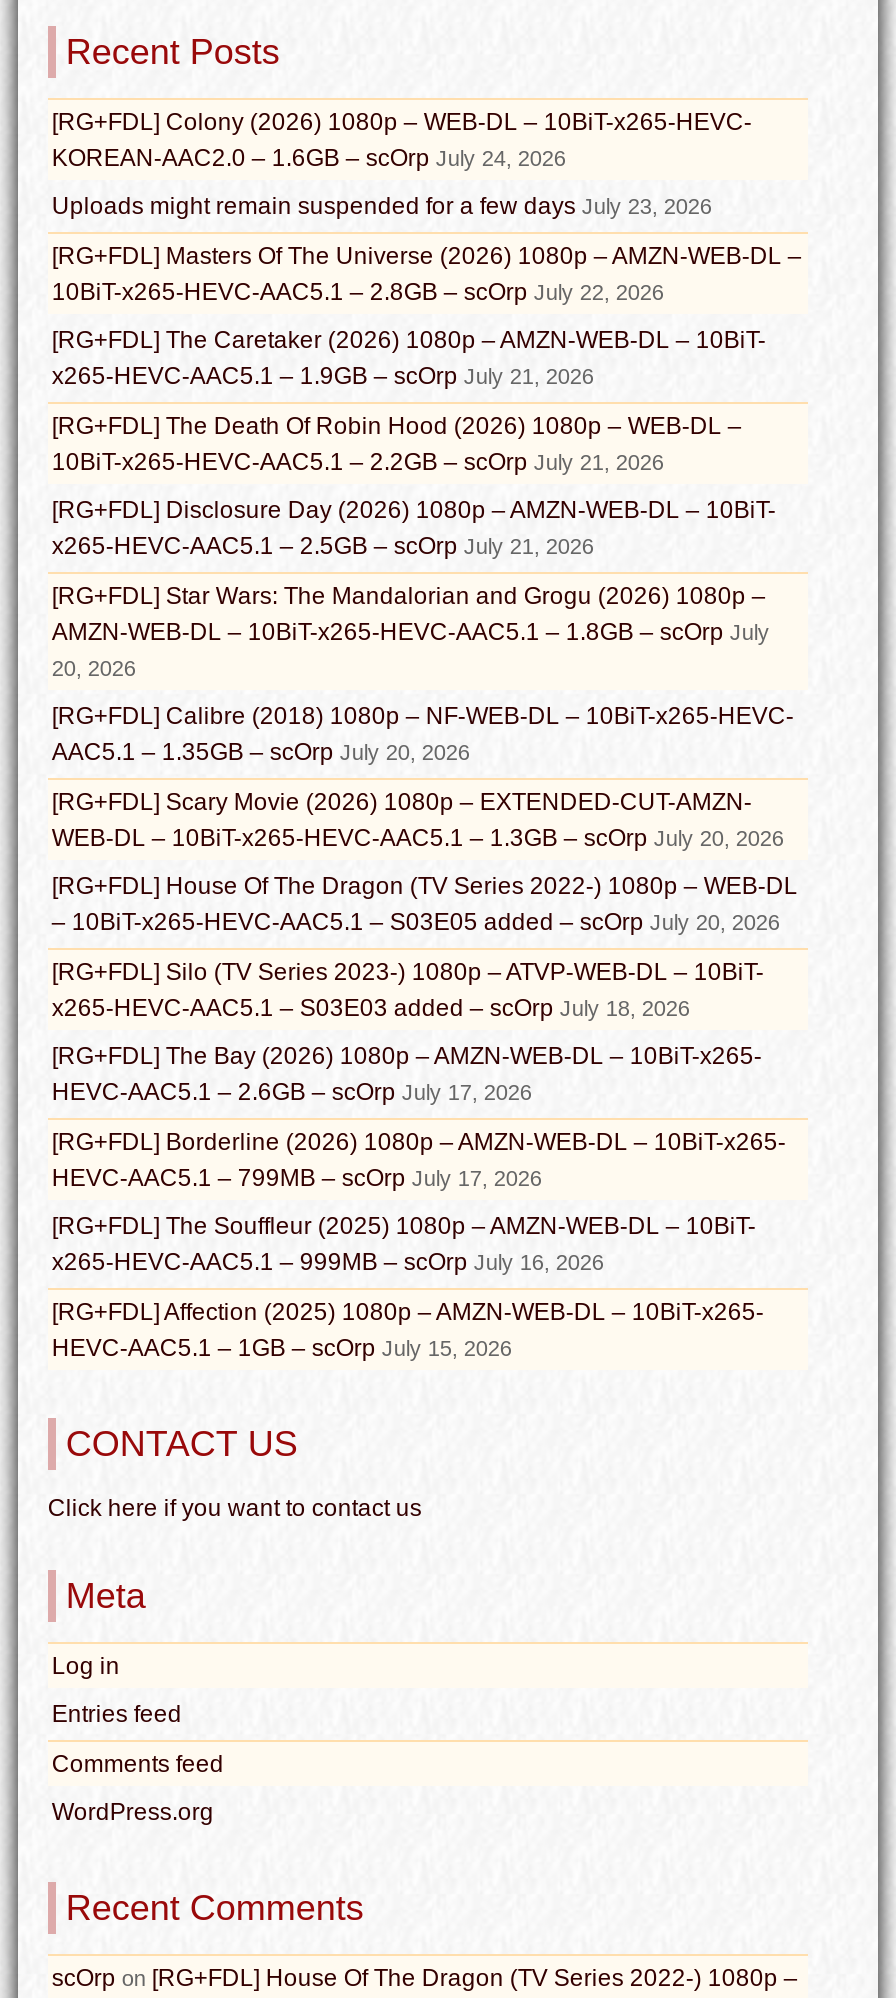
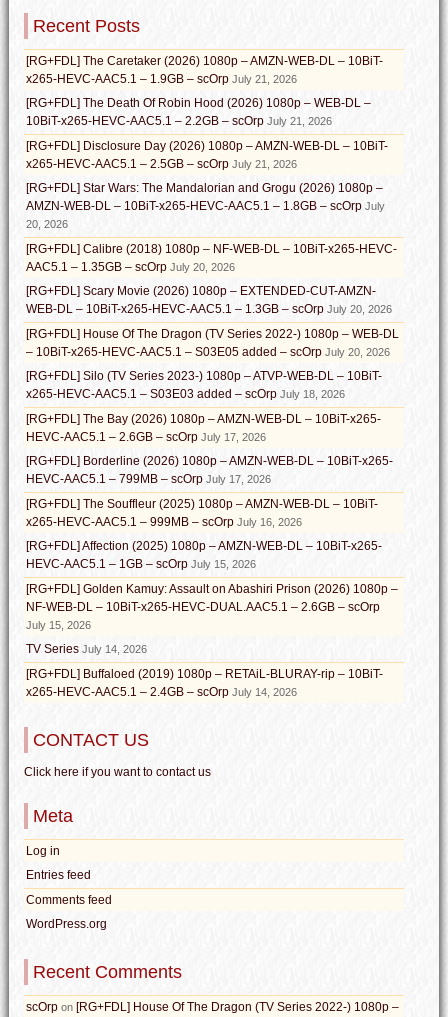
- [RG+FDL] Colony (2026) 1080p – WEB-DL – 10BiT-x265-HEVC-
- KOREAN-AAC2.0 – 1.6GB – scOrp July 24, 2026
- Uploads might remain suspended for a few days July 23, 2026
- [RG+FDL] Masters Of The Universe (2026) 1080p – AMZN-WEB-DL –
- 10BiT-x265-HEVC-AAC5.1 – 2.8GB – scOrp July 22, 2026

moved up: [RG+FDL] The Caretaker (2026) 1080p – AMZN-WEB-DL – 10BiT- | x265-HEVC-AAC5.1 – 1.9GB – scOrp July 21, 2026 | [RG+FDL] The Death Of Robin Hood (2026) 1080p – WEB-DL – | ... | [RG+FDL] Affection (2025) 1080p – AMZN-WEB-DL – 10BiT-x265- | HEVC-AAC5.1 – 1GB – scOrp July 15, 2026

+ [RG+FDL] Golden Kamuy: Assault on Abashiri Prison (2026) 1080p –
+ NF-WEB-DL – 10BiT-x265-HEVC-DUAL.AAC5.1 – 2.6GB – scOrp
+ July 15, 2026
+ TV Series July 14, 2026
+ [RG+FDL] Buffaloed (2019) 1080p – RETAiL-BLURAY-rip – 10BiT-
+ x265-HEVC-AAC5.1 – 2.4GB – scOrp July 14, 2026
